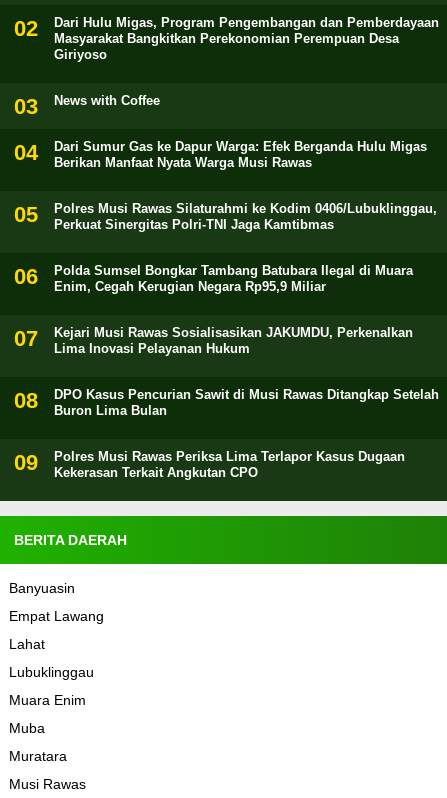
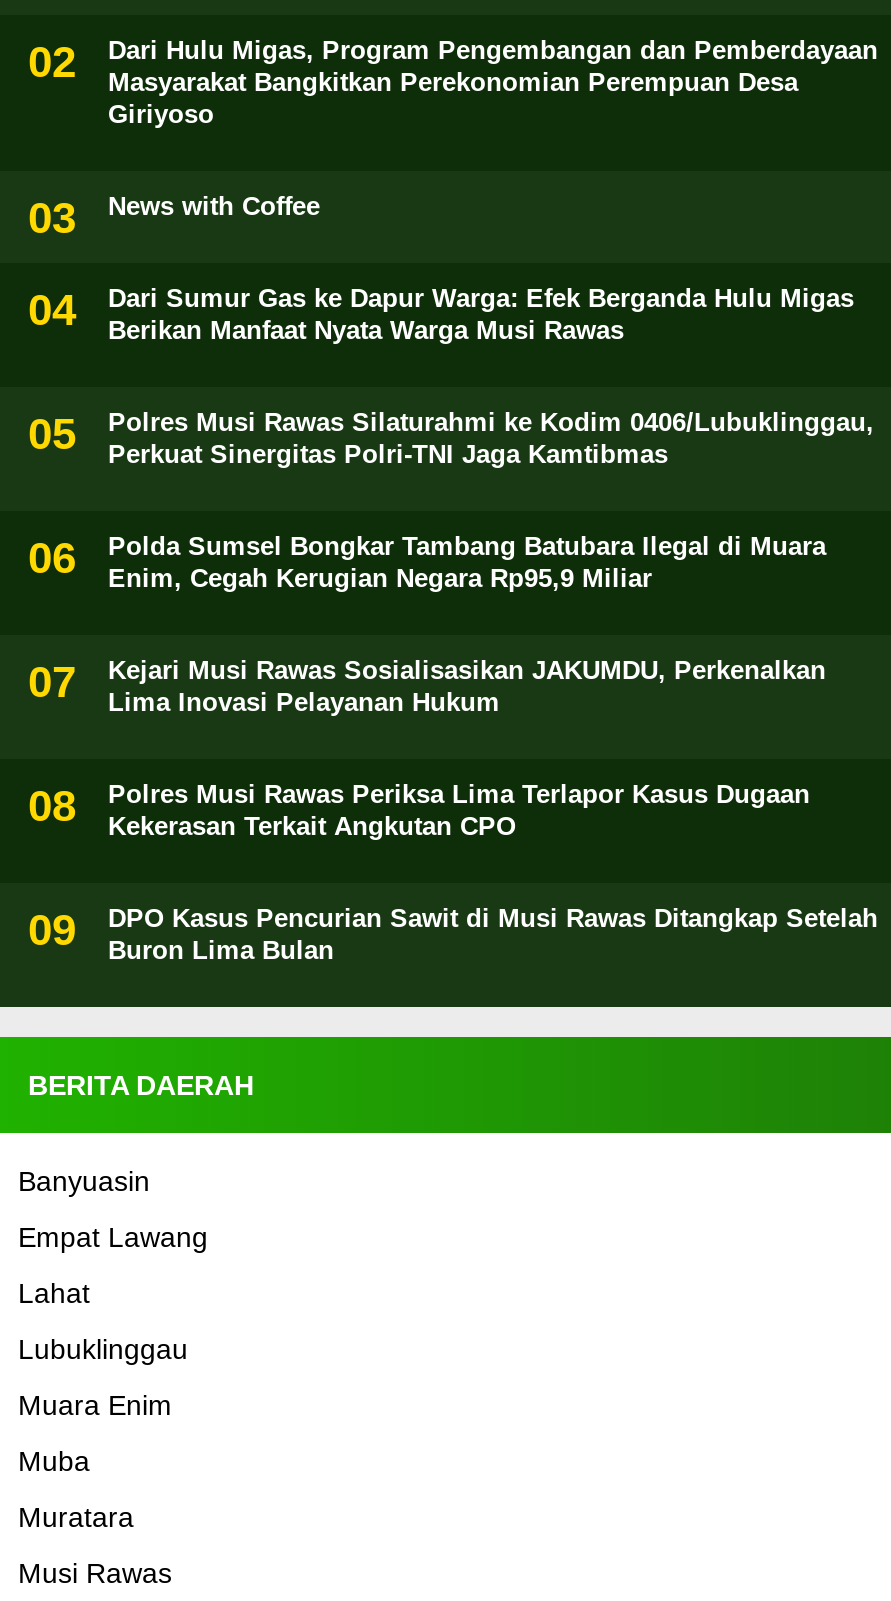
moved down: DPO Kasus Pencurian Sawit di Musi Rawas Ditangkap Setelah | Buron Lima Bulan

moved up: Polres Musi Rawas Periksa Lima Terlapor Kasus Dugaan | Kekerasan Terkait Angkutan CPO
